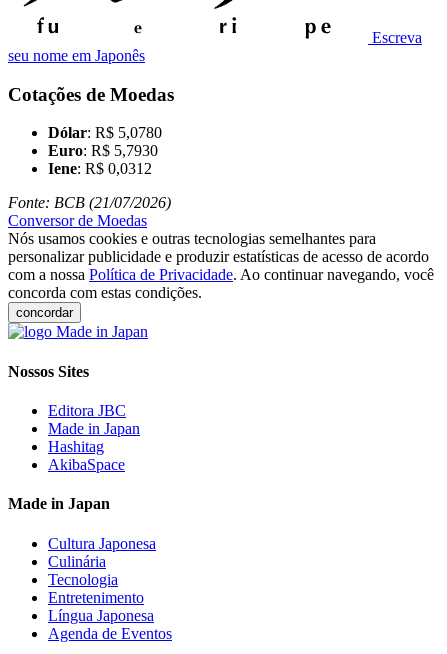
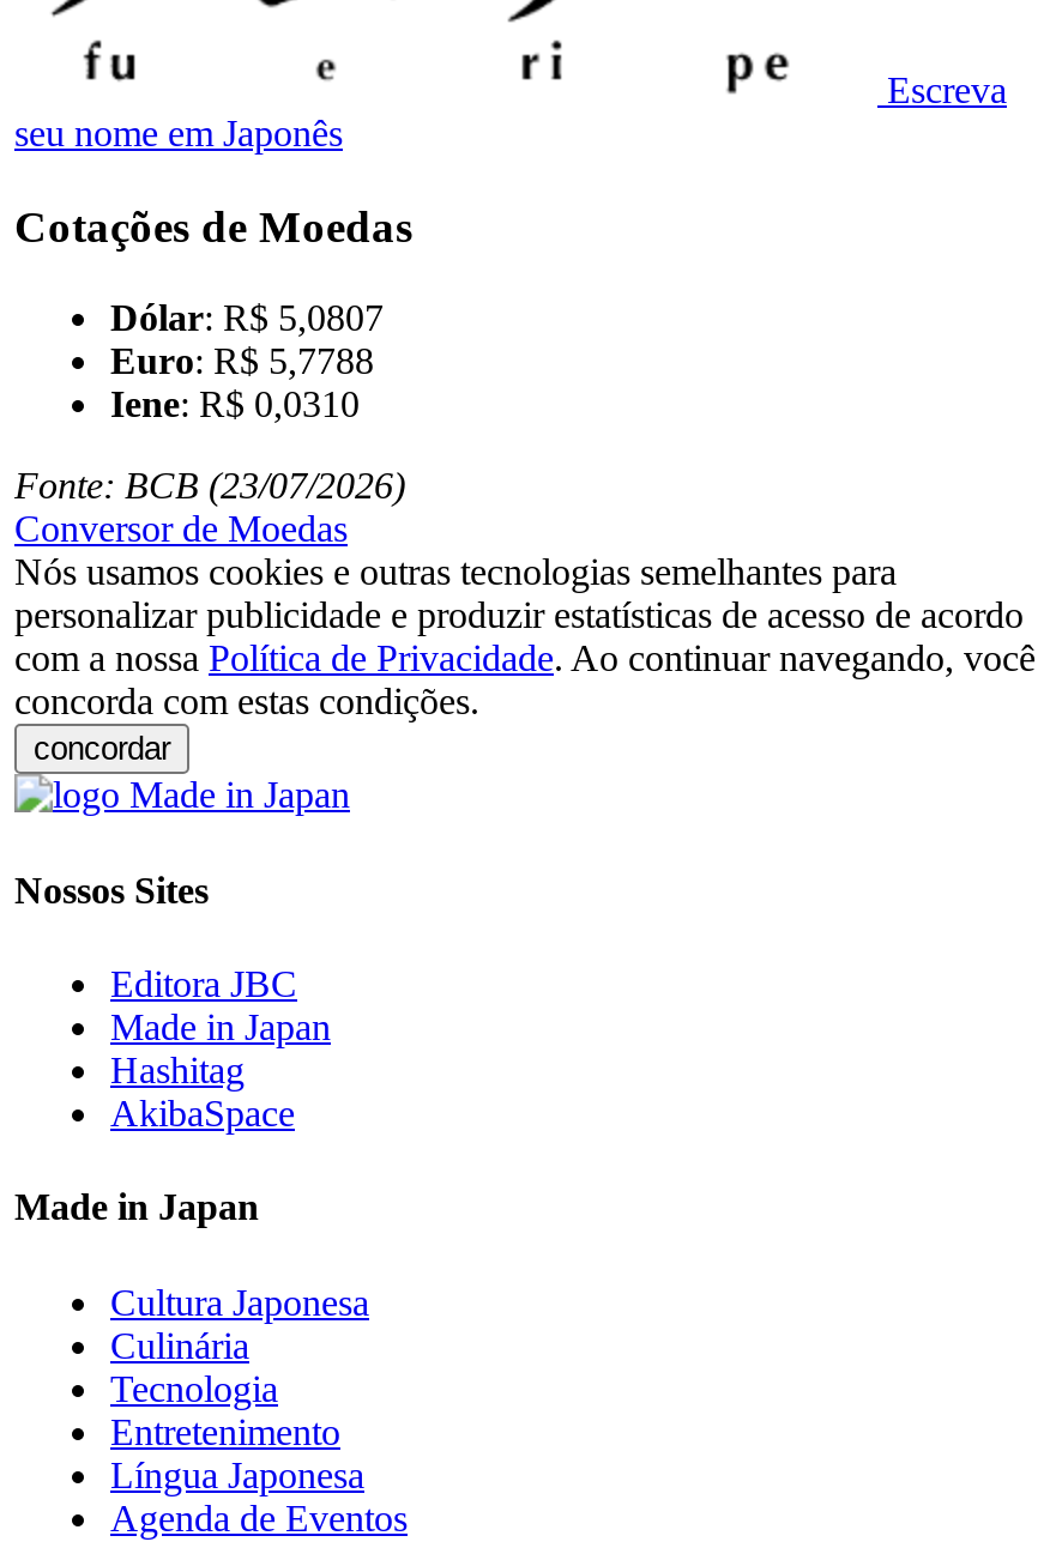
- Dólar: R$ 5,0780
+ Dólar: R$ 5,0807

- Euro: R$ 5,7930
+ Euro: R$ 5,7788

- Iene: R$ 0,0312
+ Iene: R$ 0,0310

- Fonte: BCB (21/07/2026)
+ Fonte: BCB (23/07/2026)
